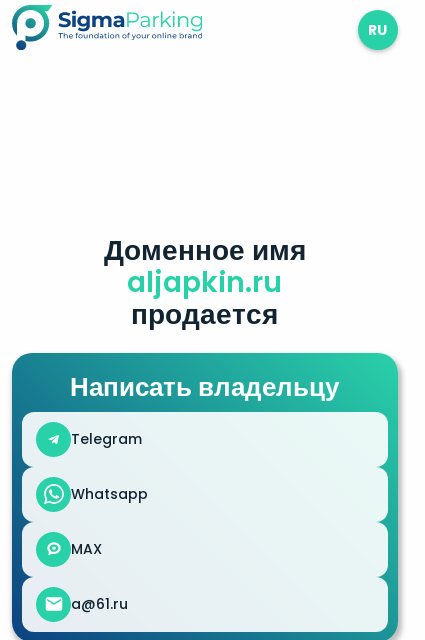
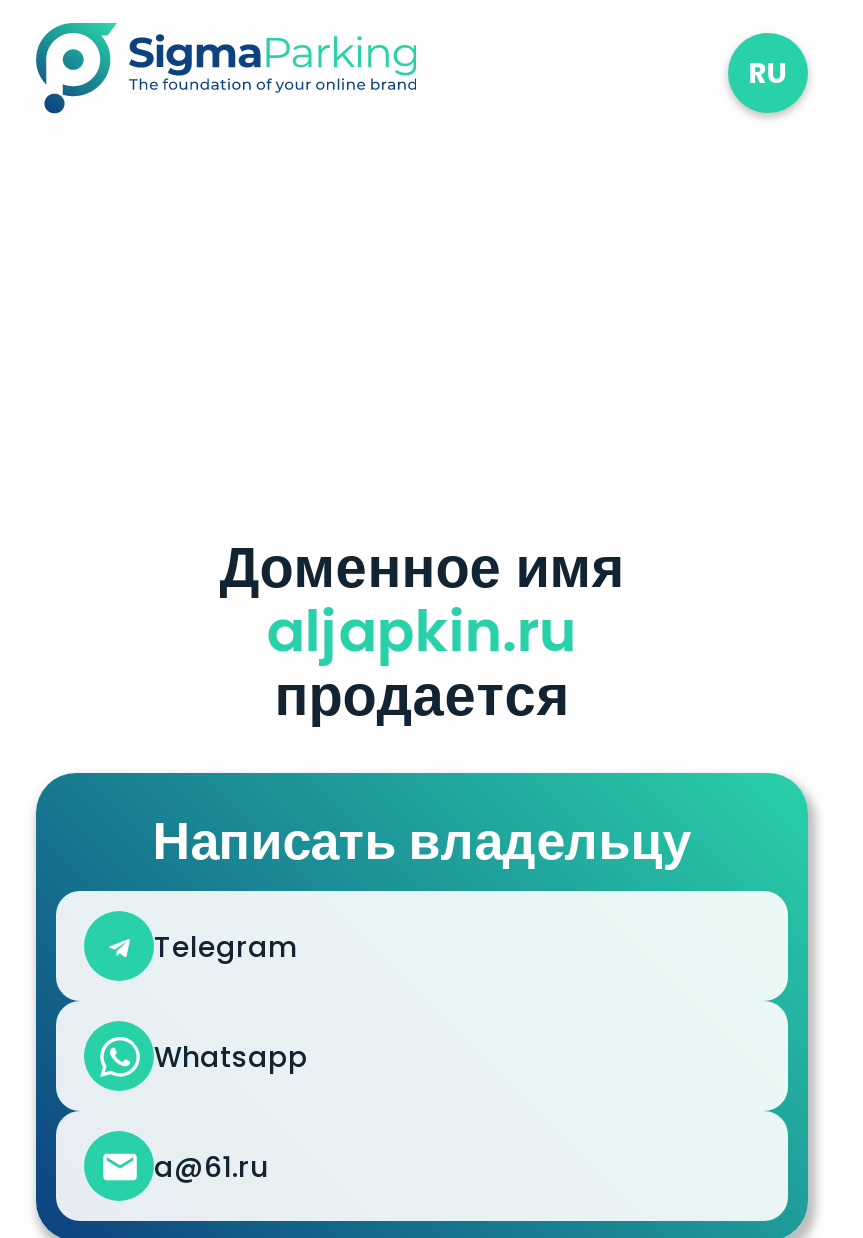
moved down: Доменное имя | aljapkin.ru | продается | Написать владельцу | Telegram | Whatsapp

- MAX
